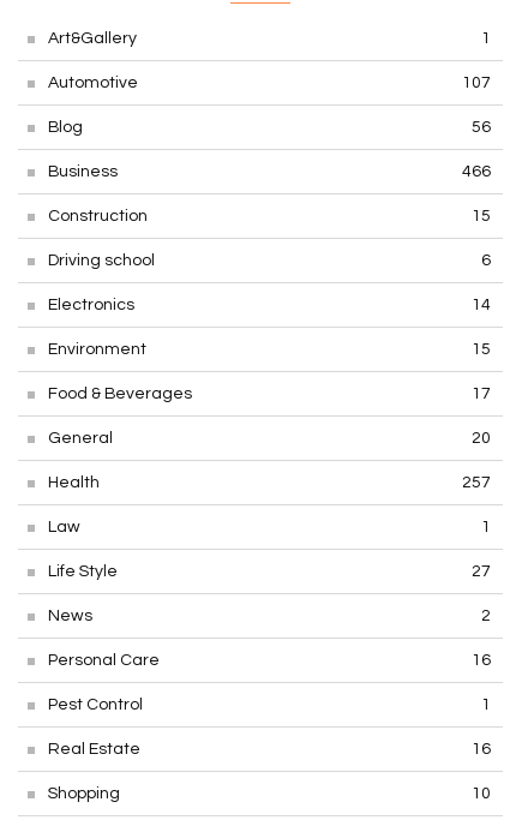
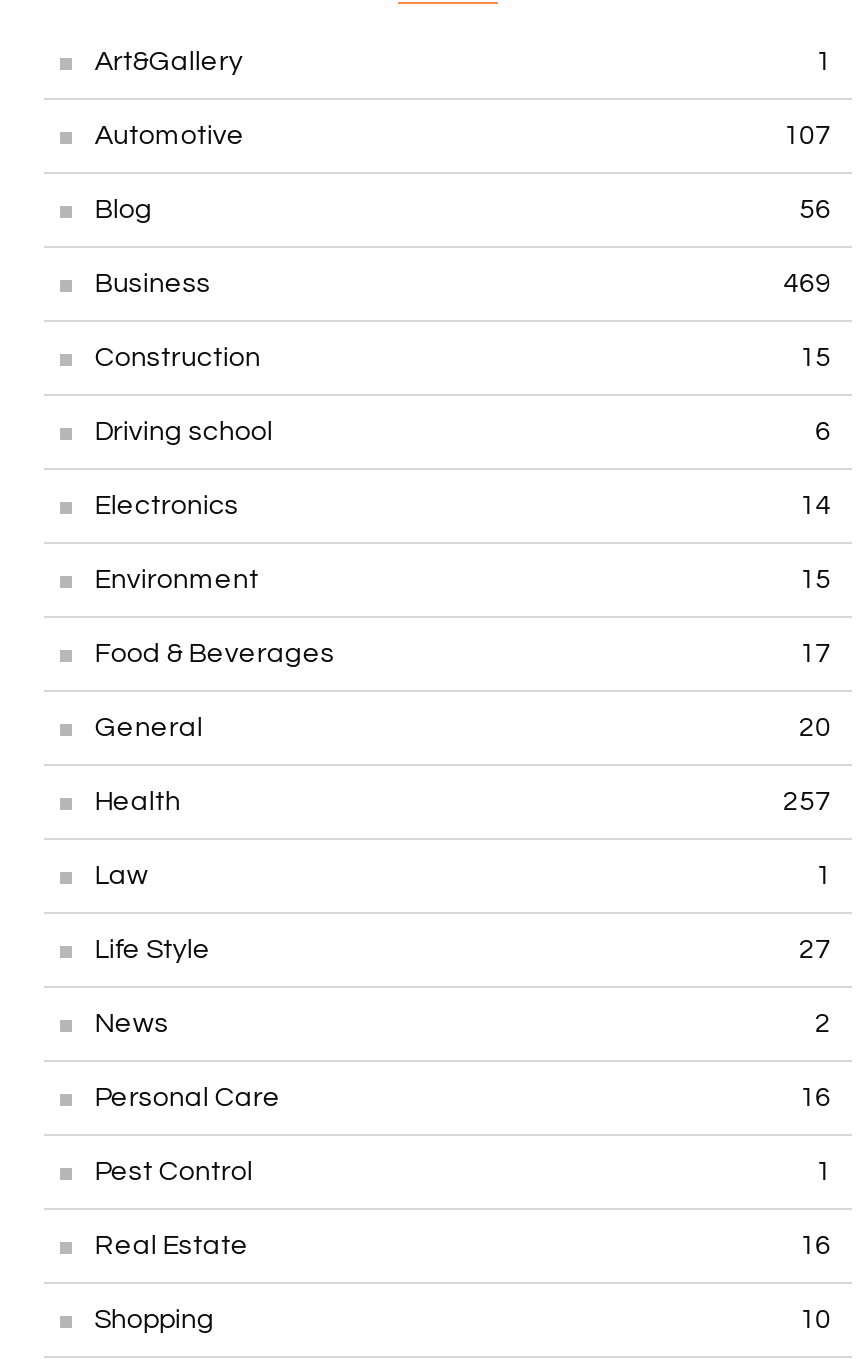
- 466
+ 469
